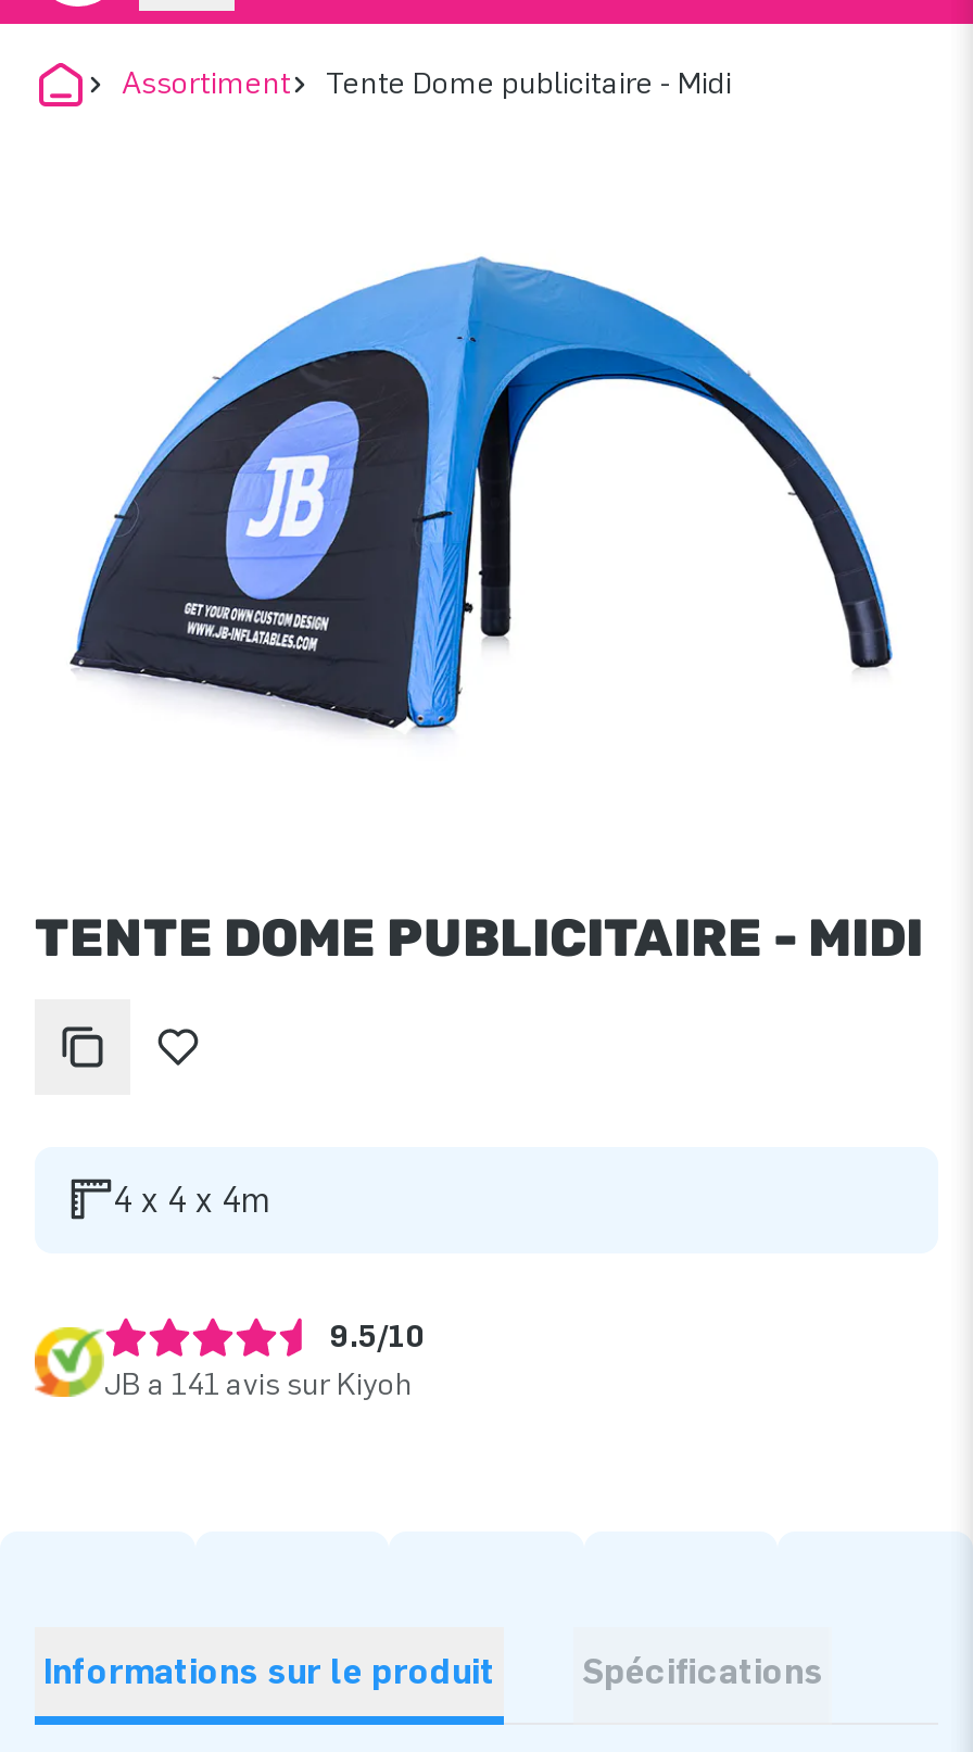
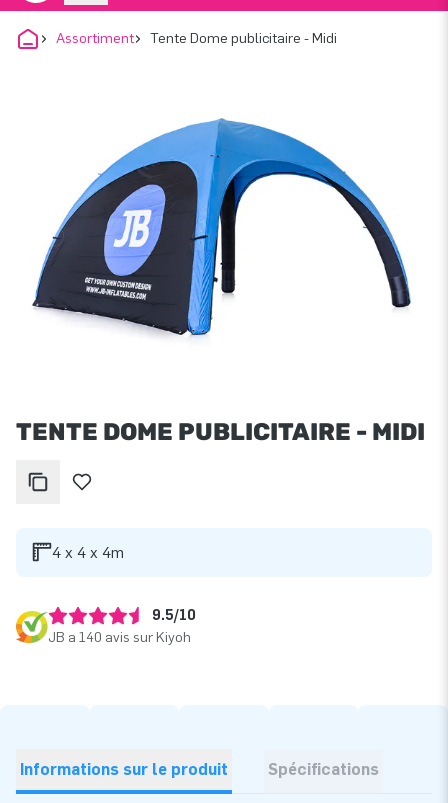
- JB a 141 avis sur Kiyoh
+ JB a 140 avis sur Kiyoh
